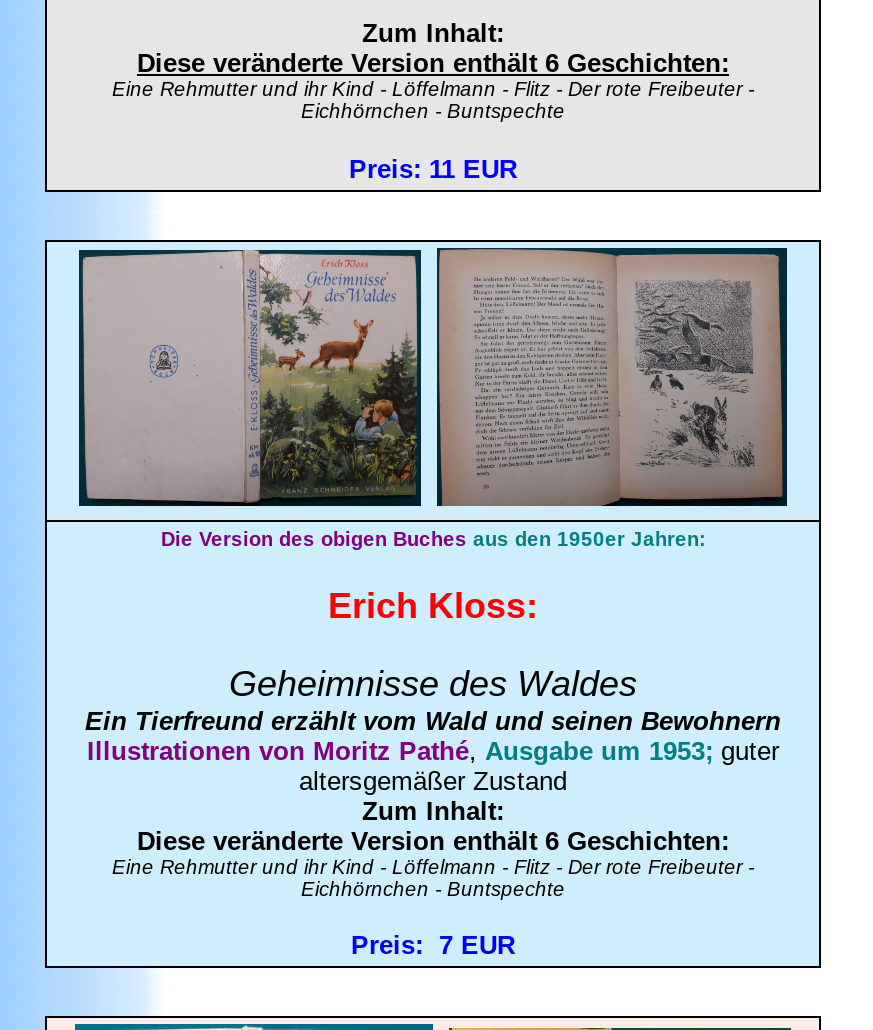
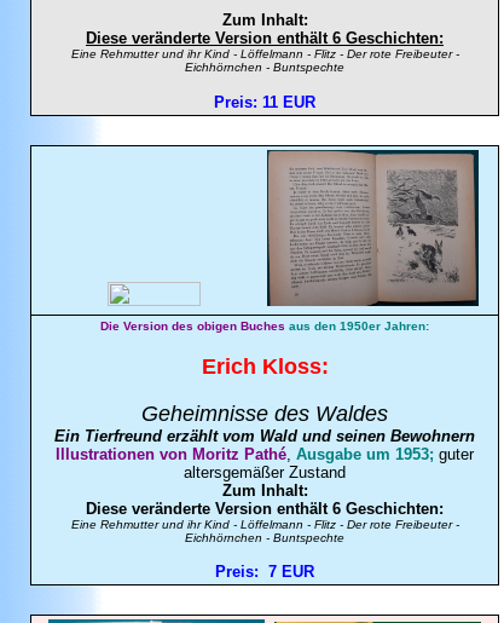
- [image]
